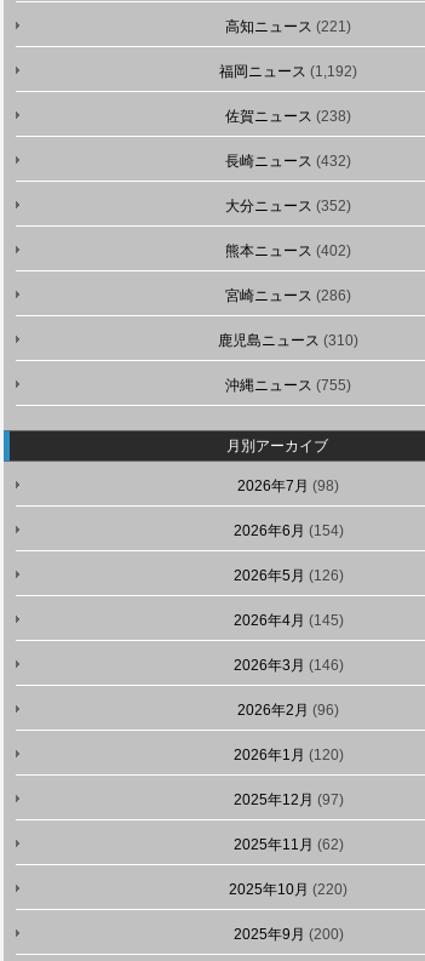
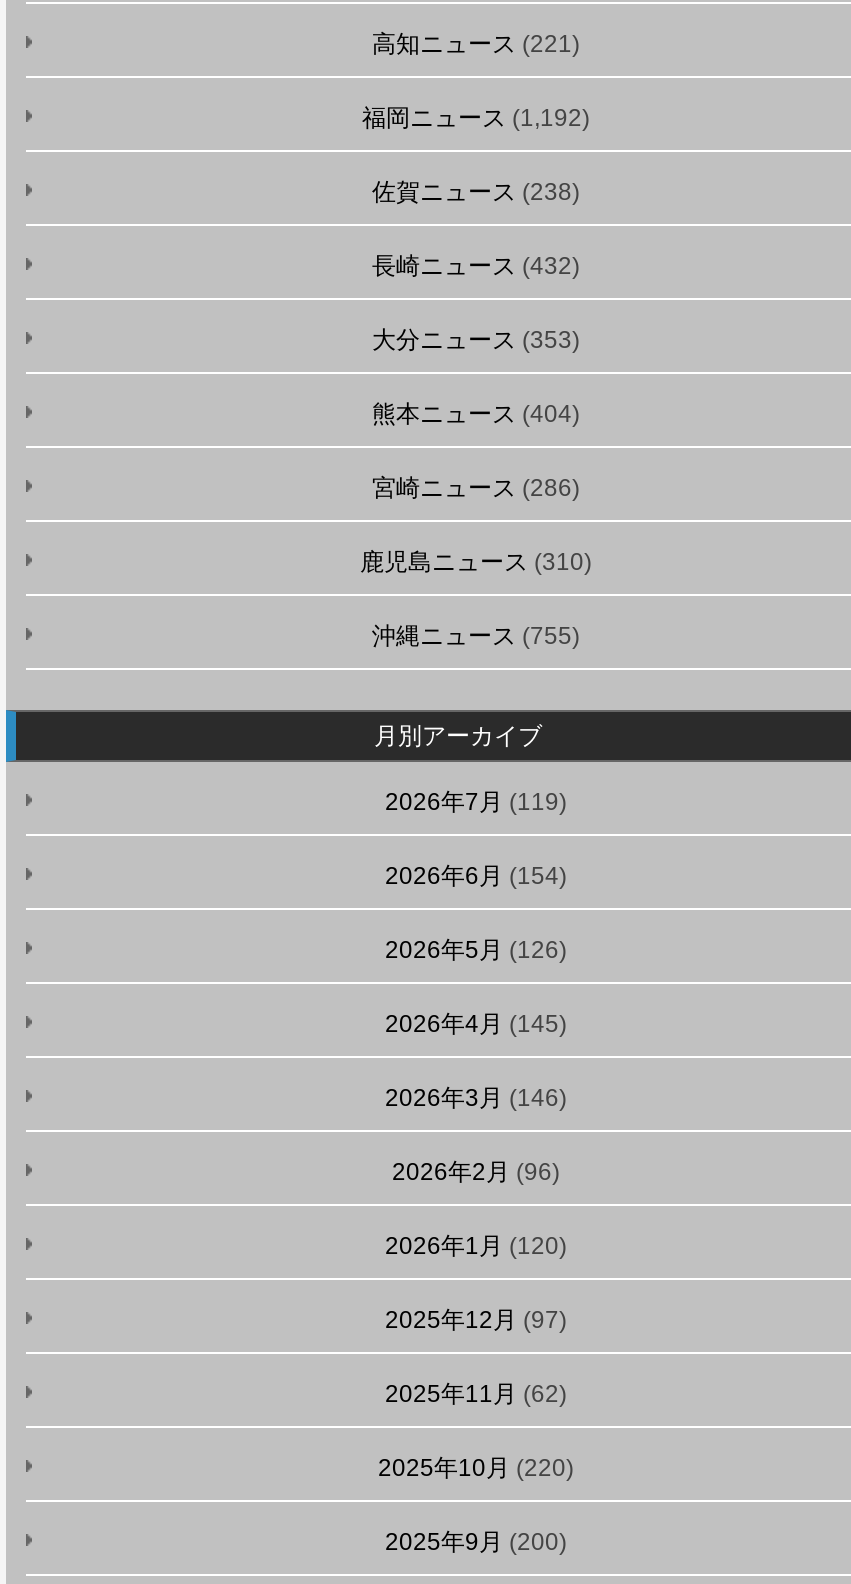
- 大分ニュース(352)
+ 大分ニュース(353)

- 熊本ニュース(402)
+ 熊本ニュース(404)

- 2026年7月(98)
+ 2026年7月(119)
